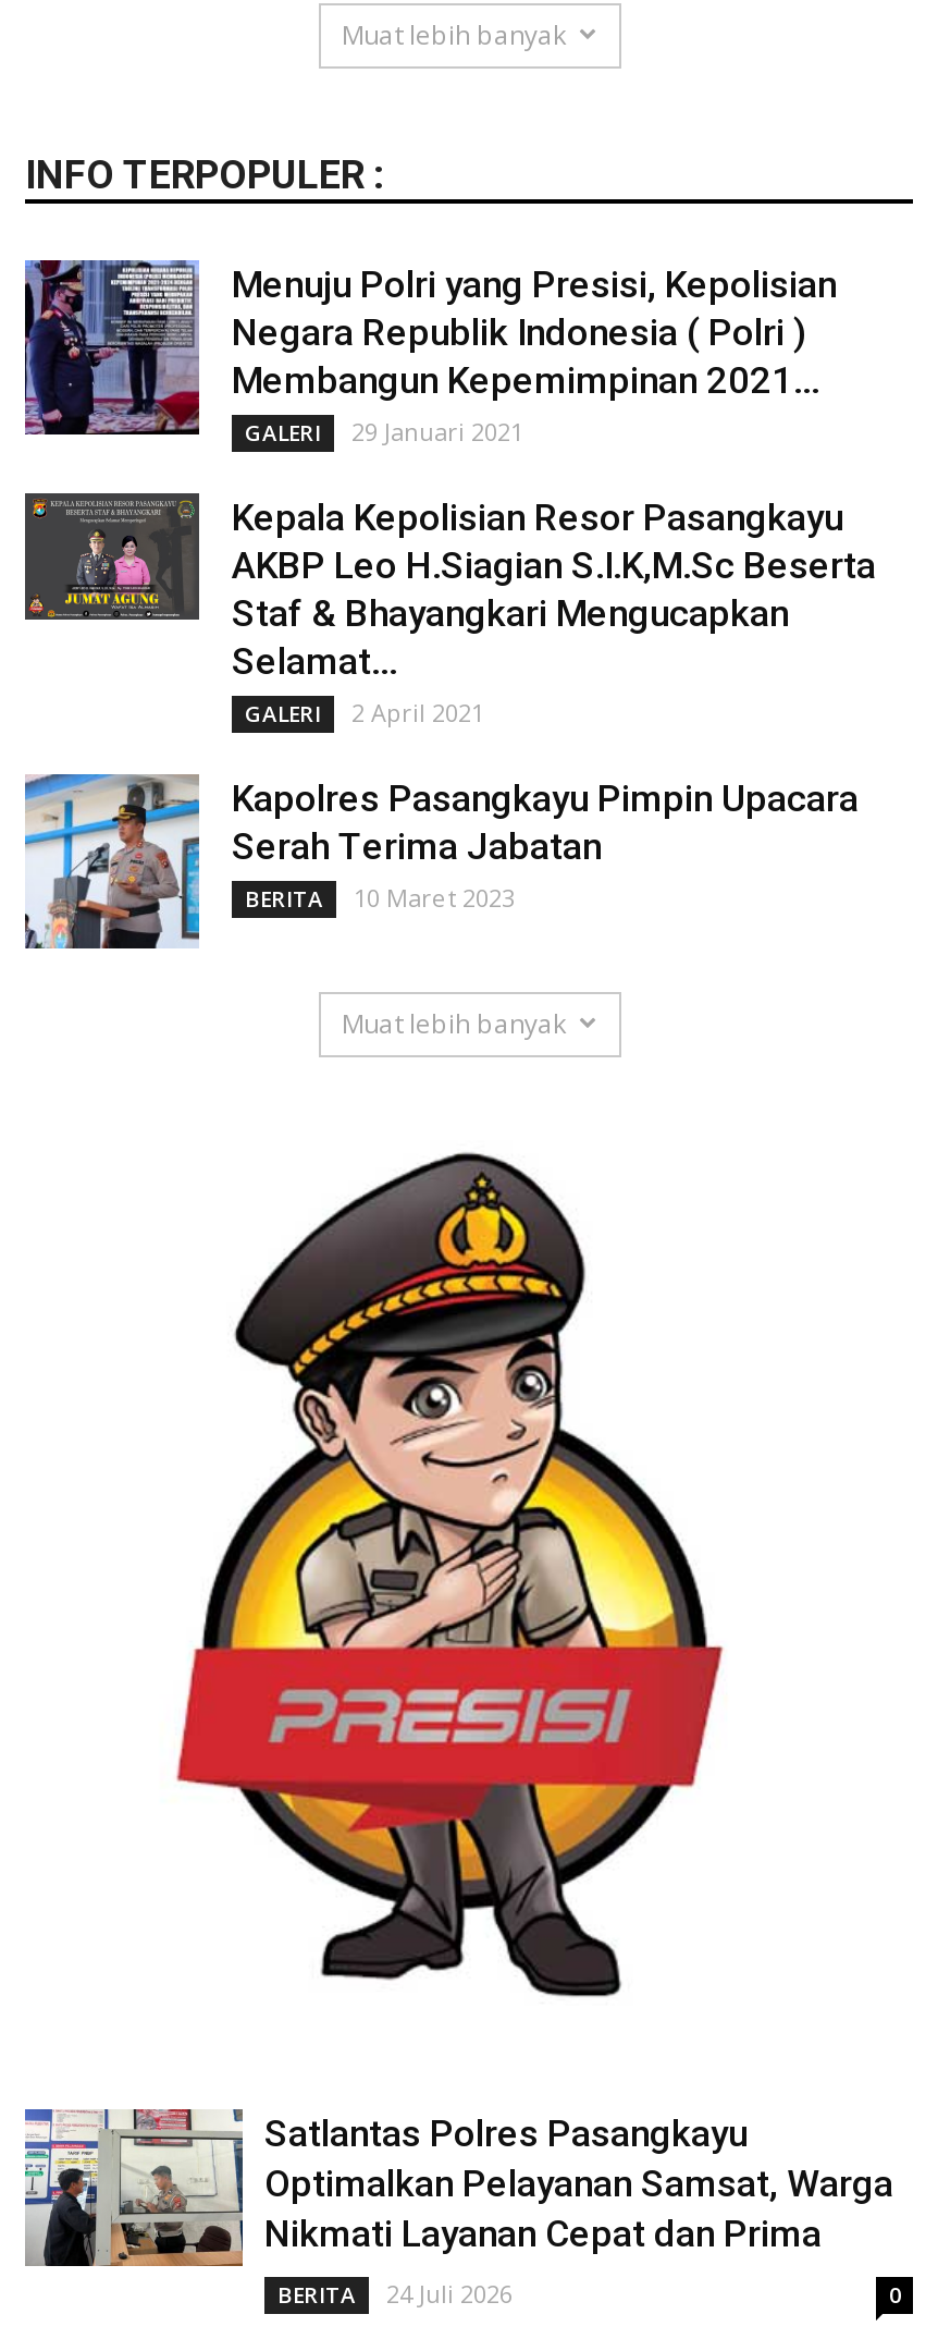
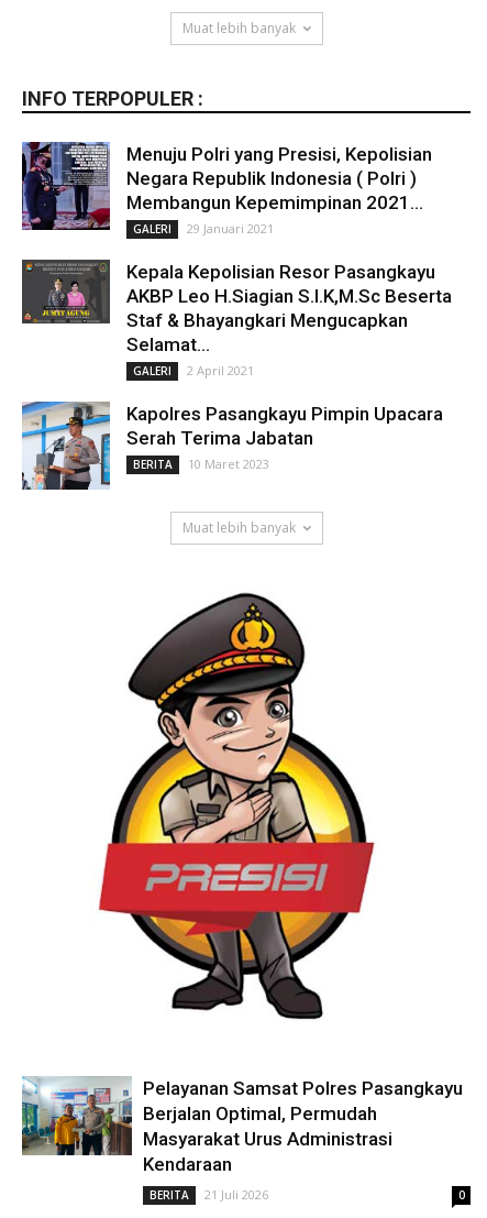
- [image]
- Satlantas Polres Pasangkayu
- Optimalkan Pelayanan Samsat, Warga
- Nikmati Layanan Cepat dan Prima
+ [image]
+ Pelayanan Samsat Polres Pasangkayu
+ Berjalan Optimal, Permudah
+ Masyarakat Urus Administrasi
+ Kendaraan

- BERITA 24 Juli 2026
+ BERITA 21 Juli 2026
